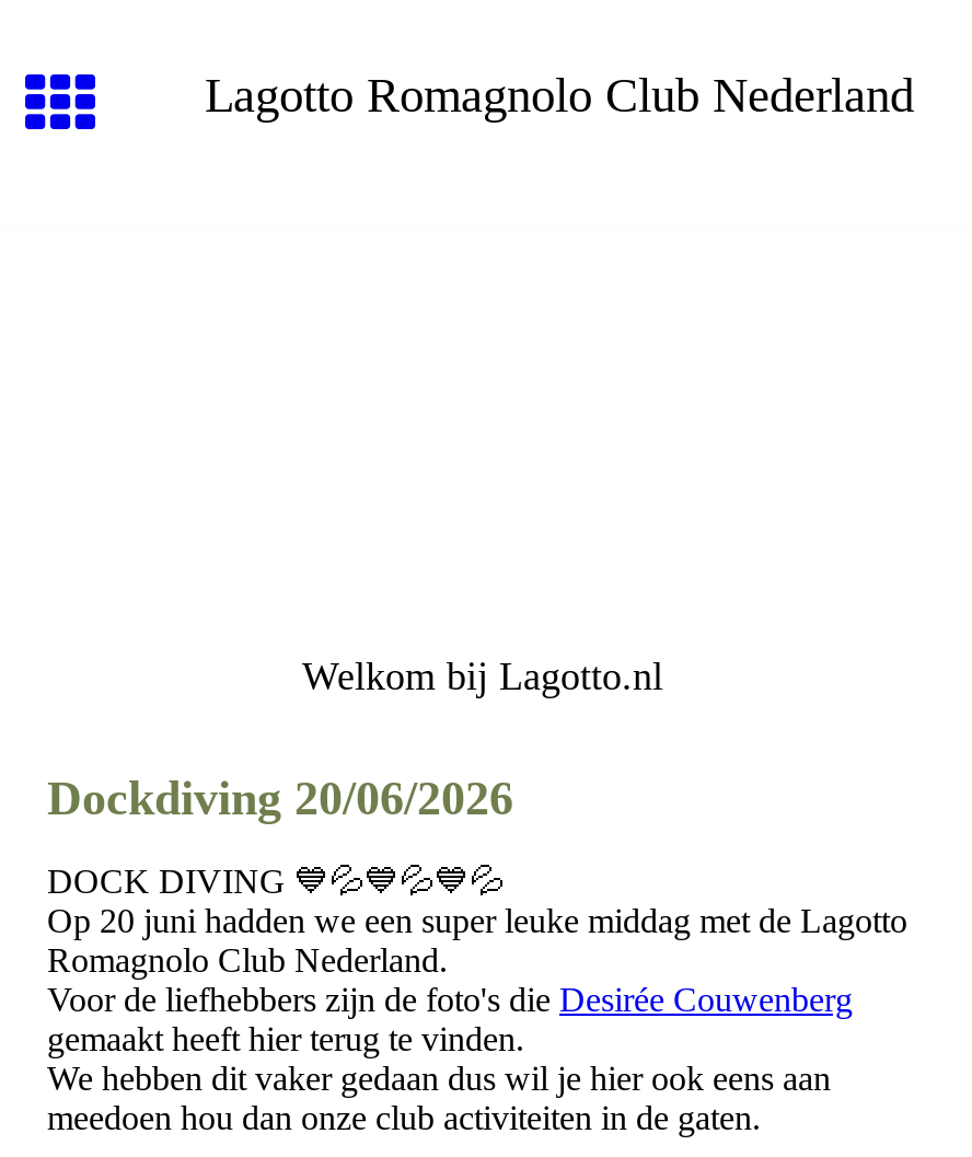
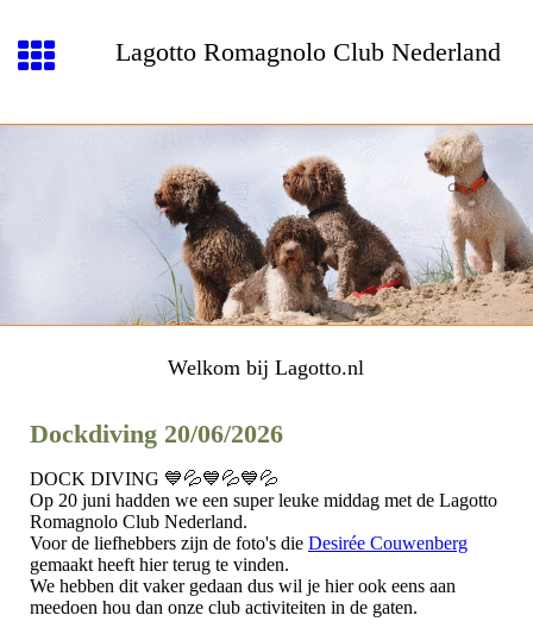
+ [image]
